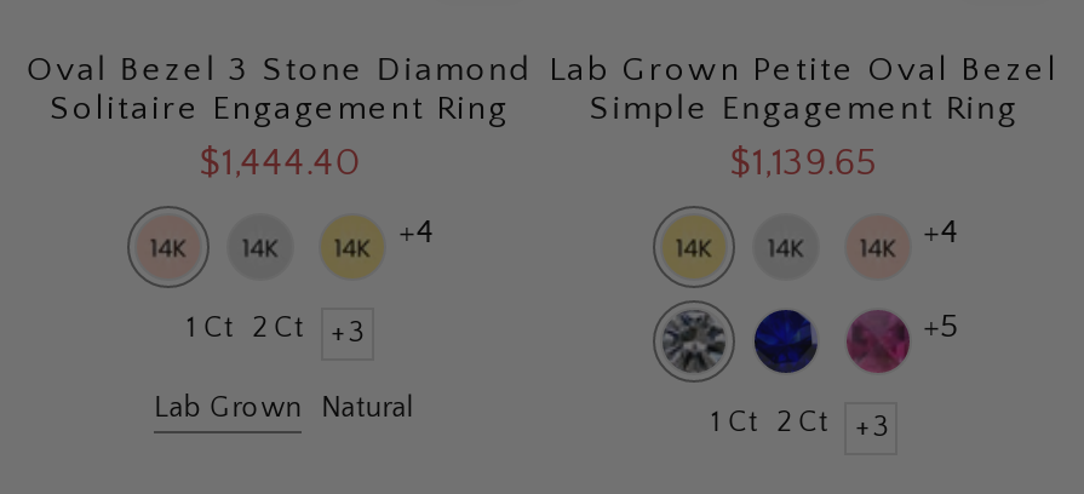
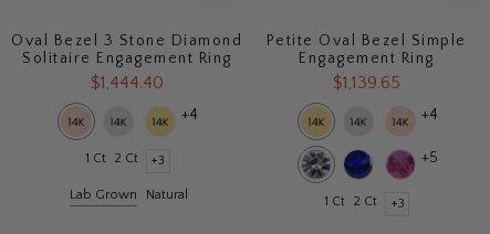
- Lab Grown Petite Oval Bezel
- Simple Engagement Ring
+ Petite Oval Bezel Simple
+ Engagement Ring
